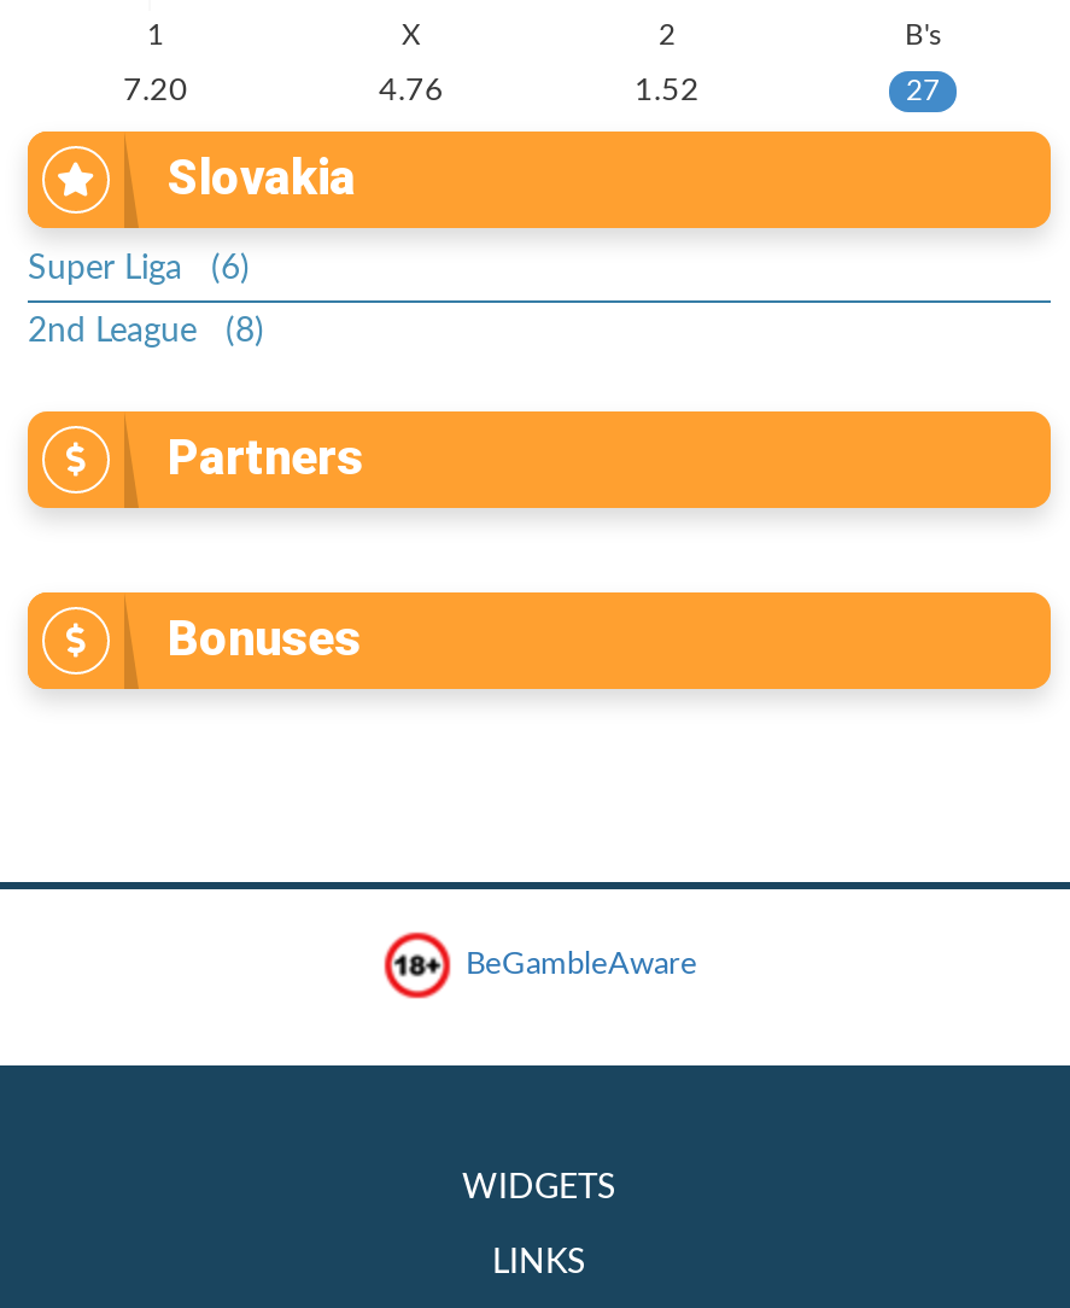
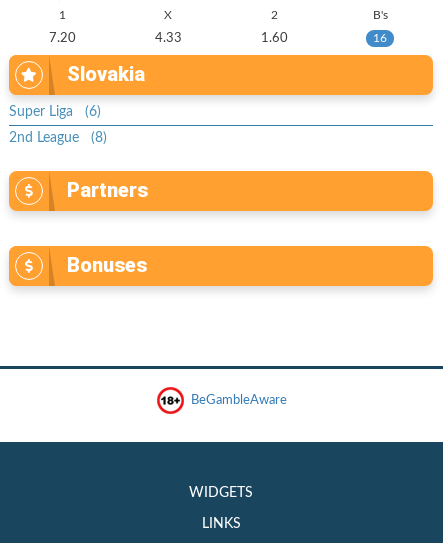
- 4.76
+ 4.33

- 1.52
+ 1.60

- 27
+ 16
